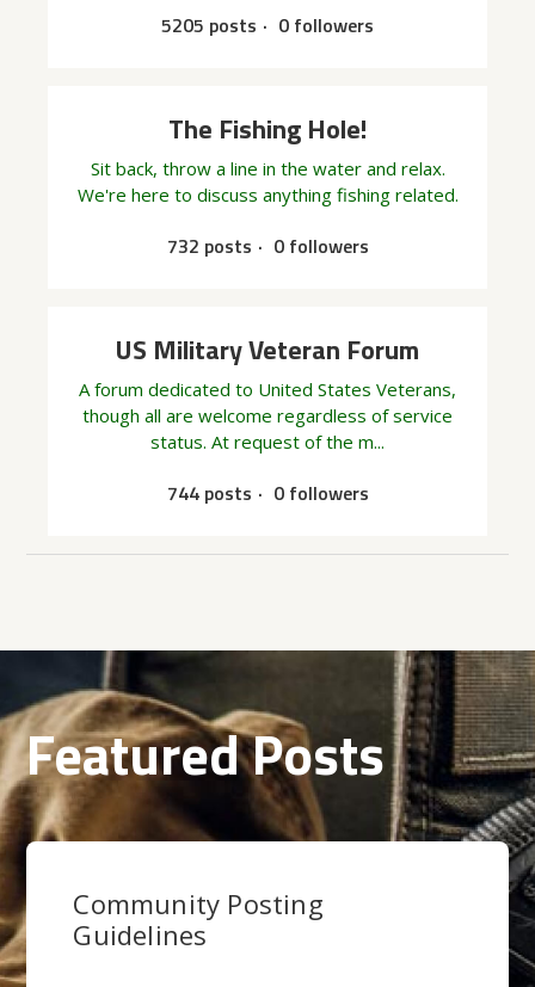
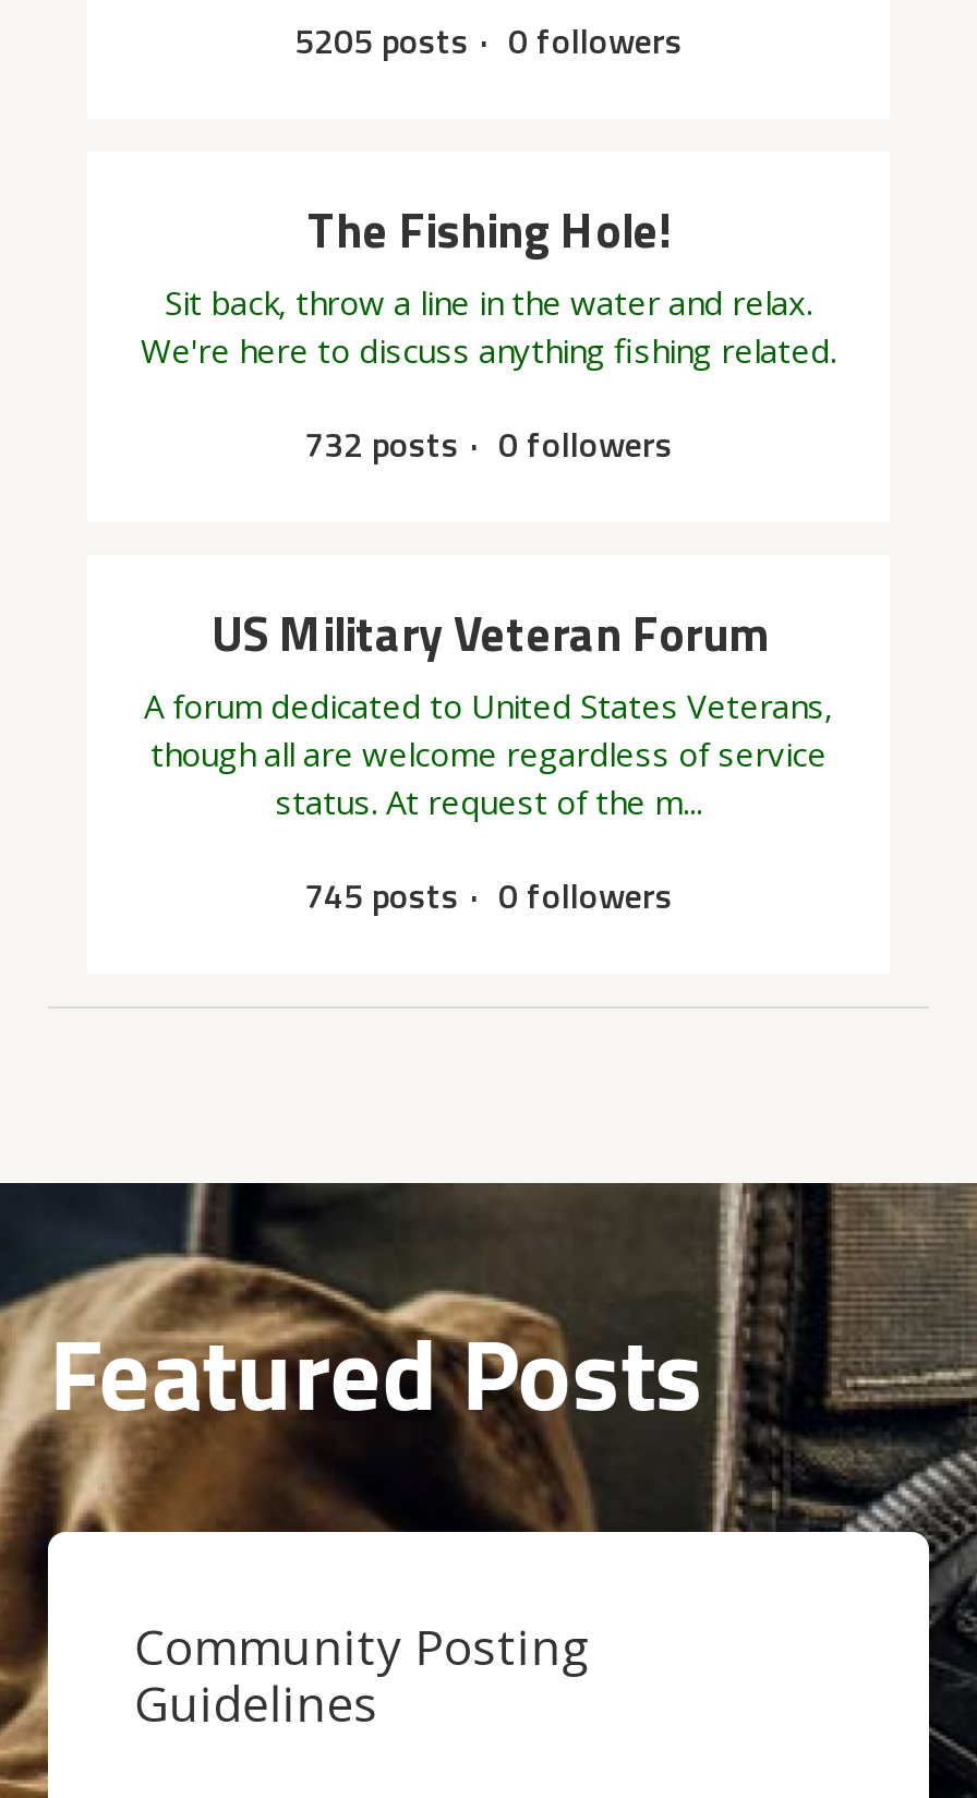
- 744 posts 0 followers
+ 745 posts 0 followers
